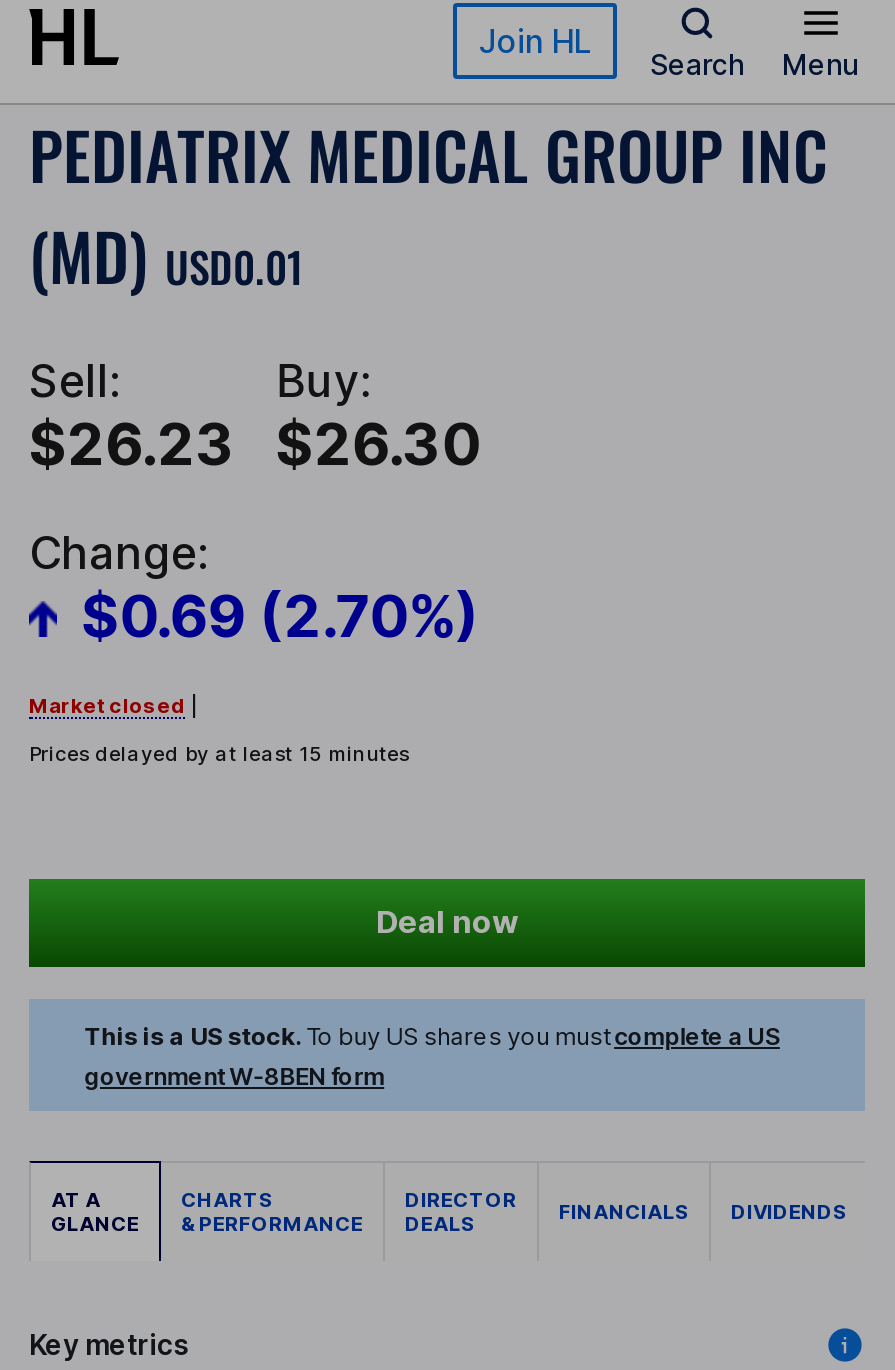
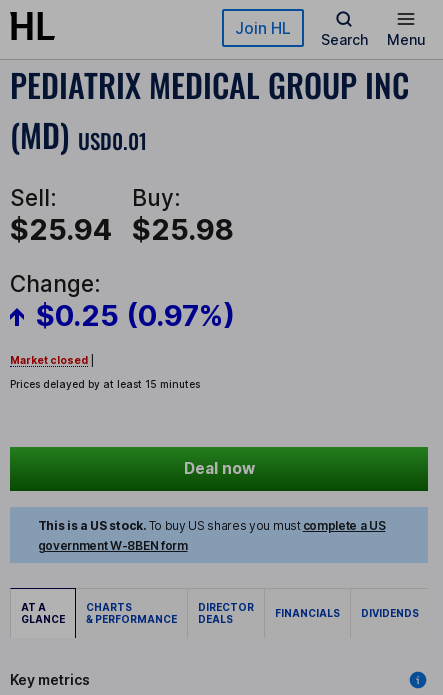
- $26.23
+ $25.94

- $26.30
+ $25.98

- $0.69 (2.70%)
+ $0.25 (0.97%)
